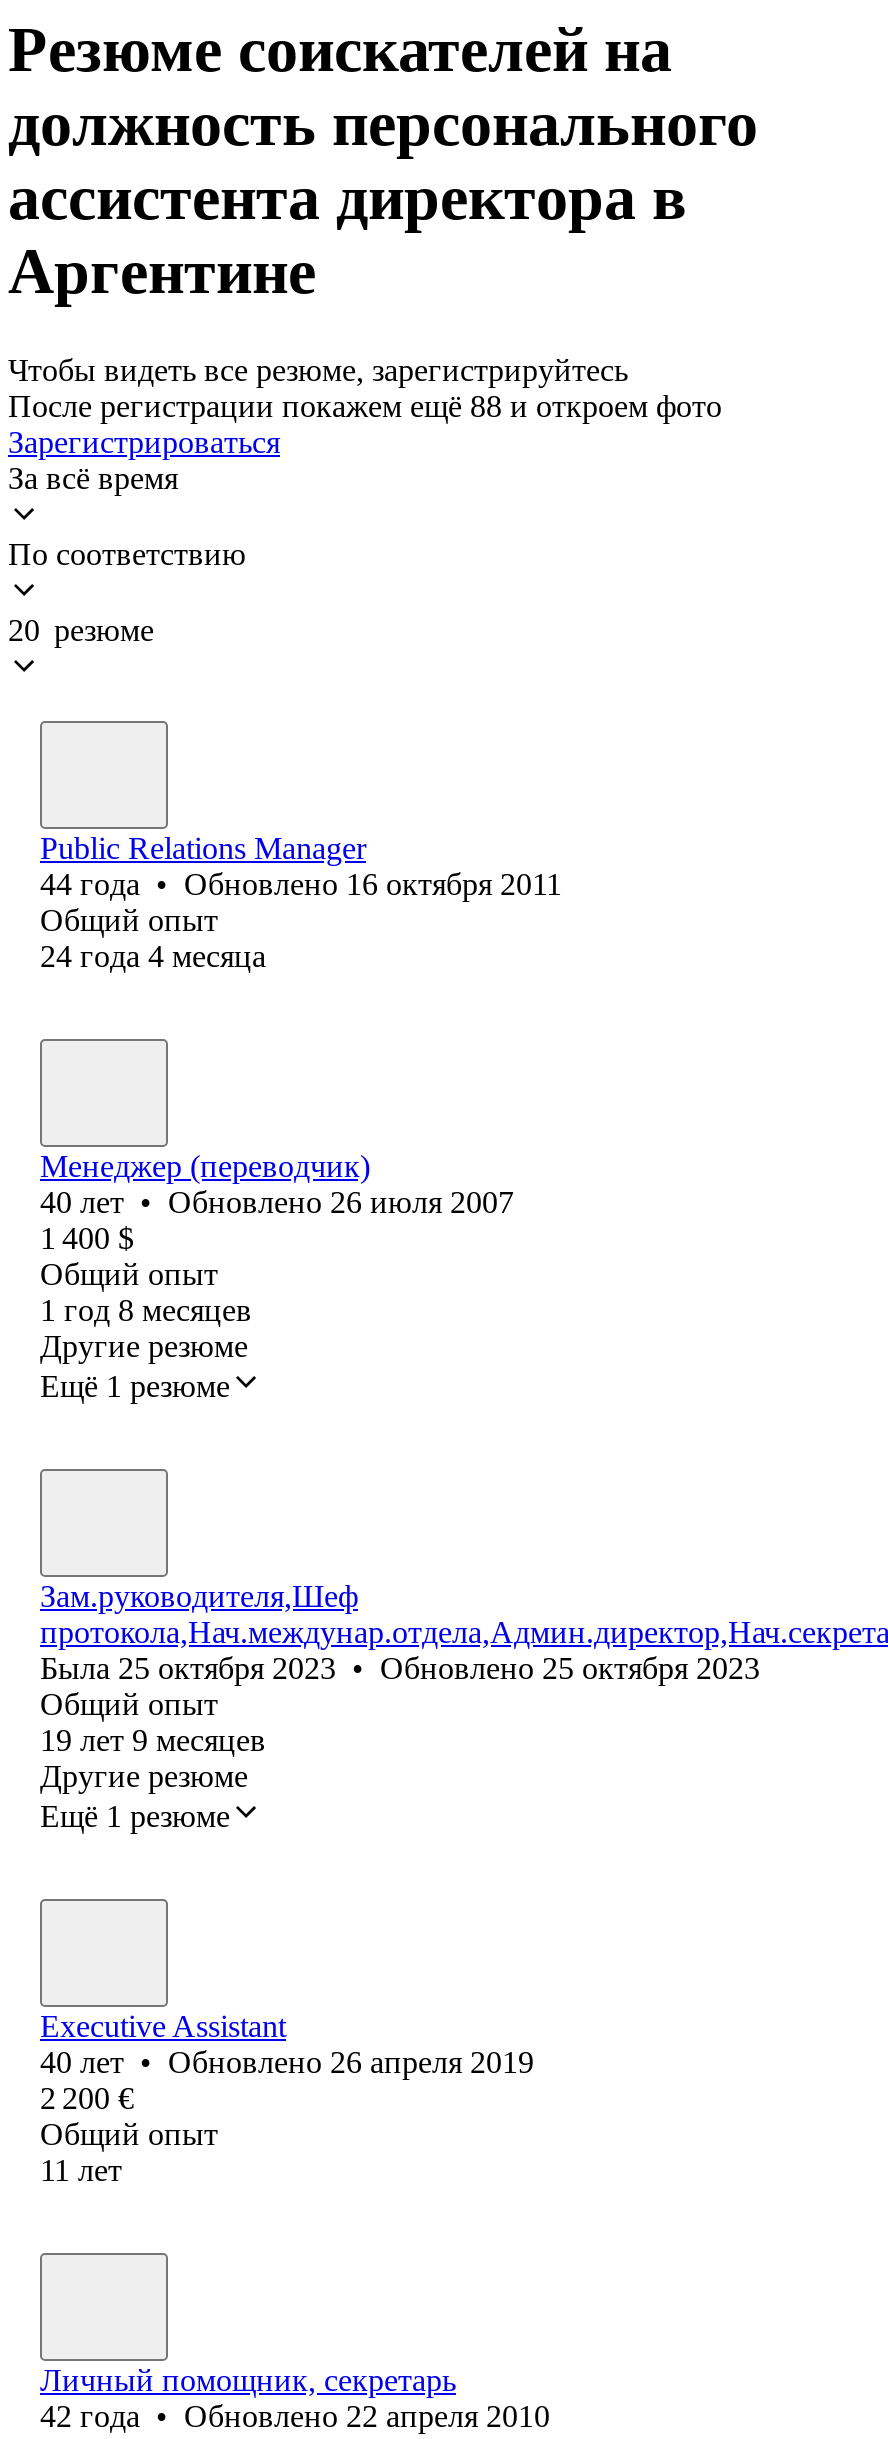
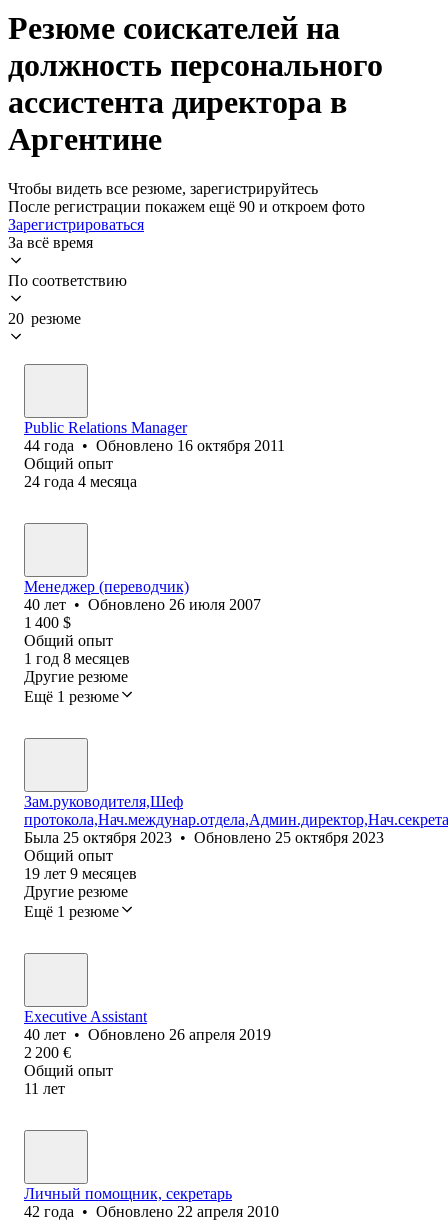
- После регистрации покажем ещё 88 и откроем фото
+ После регистрации покажем ещё 90 и откроем фото
